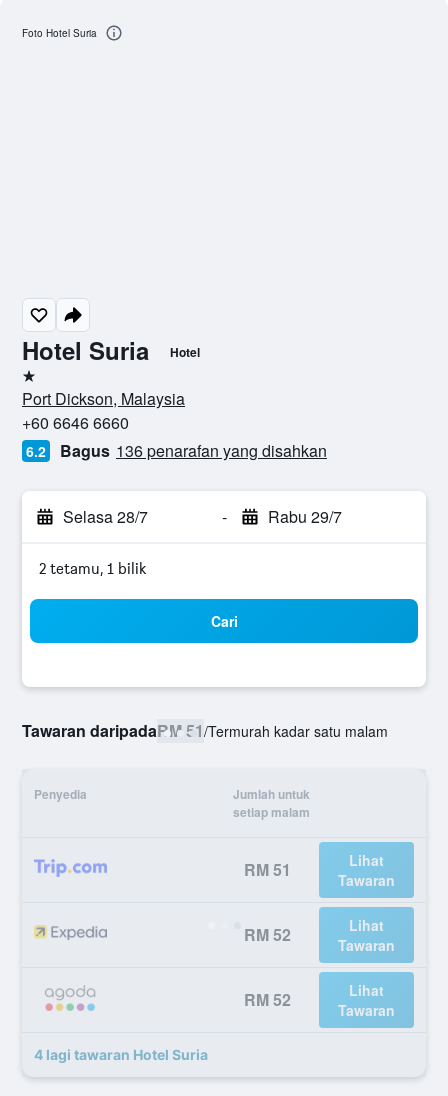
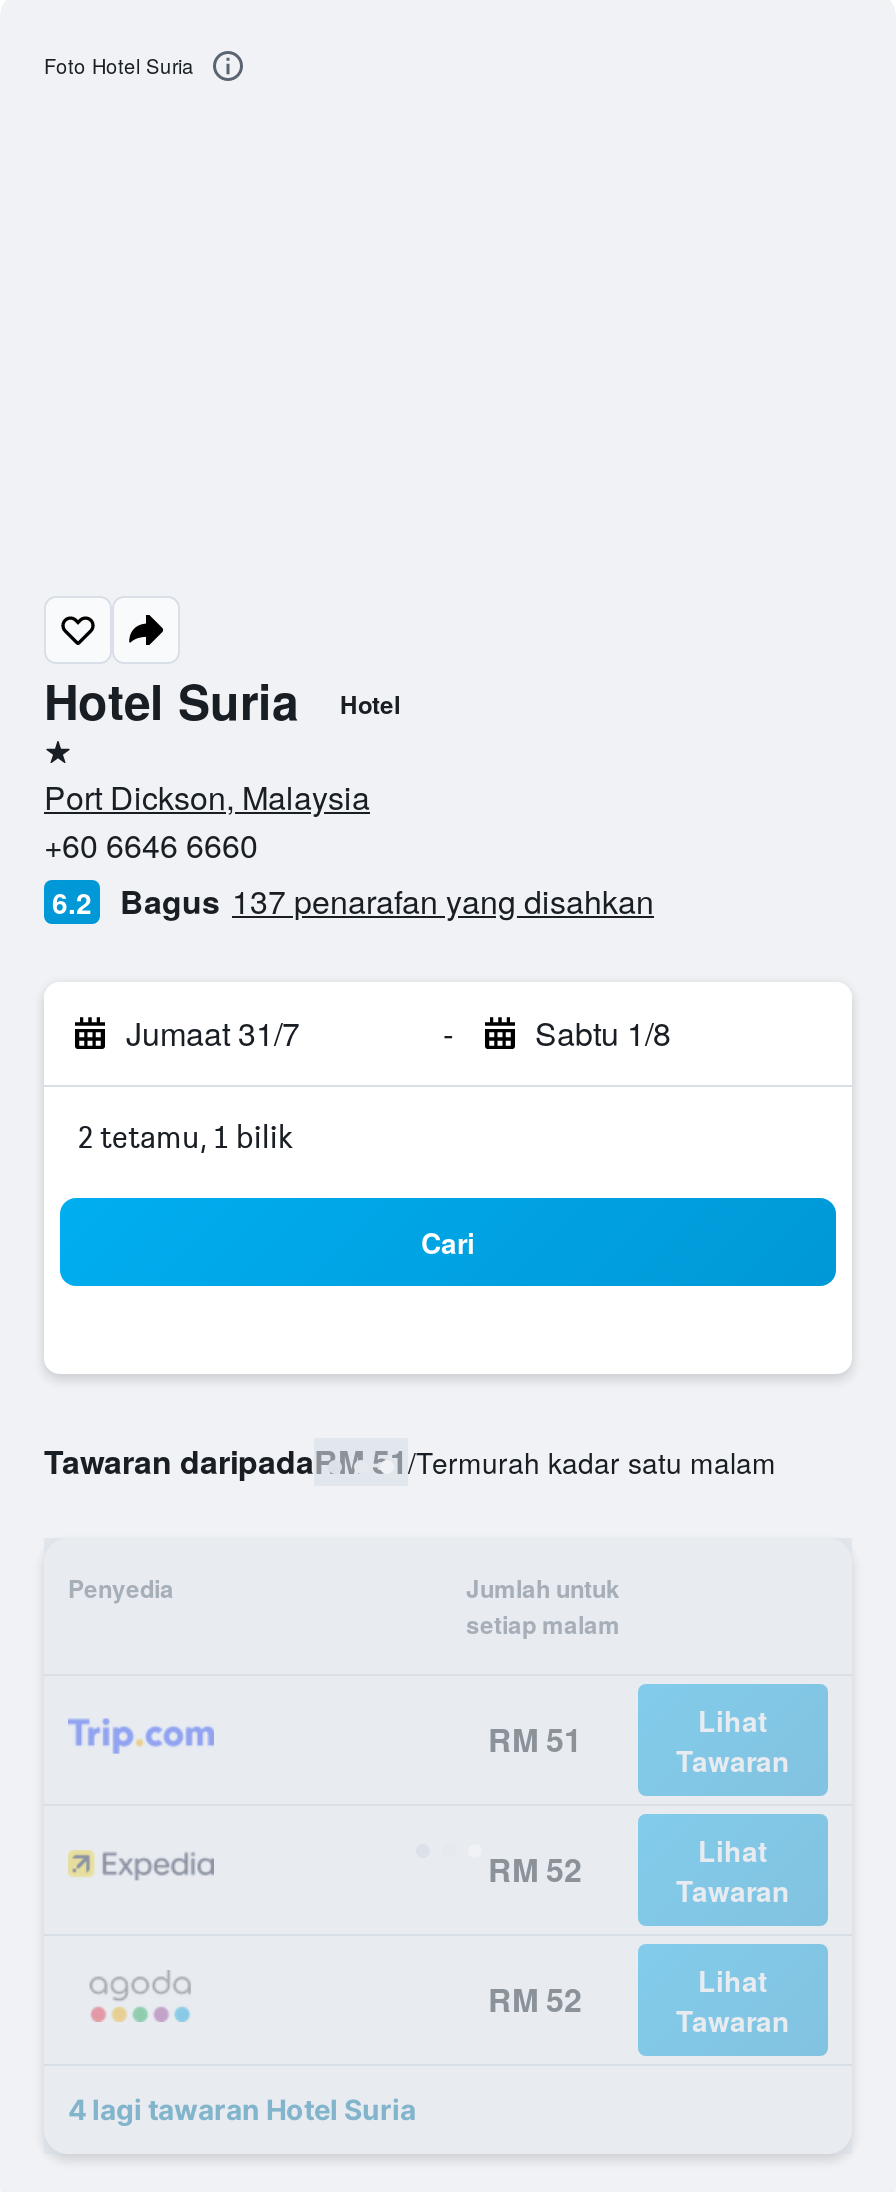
- Bagus 136 penarafan yang disahkan
+ Bagus 137 penarafan yang disahkan

- Selasa 28/7
+ Jumaat 31/7

- Rabu 29/7
+ Sabtu 1/8
